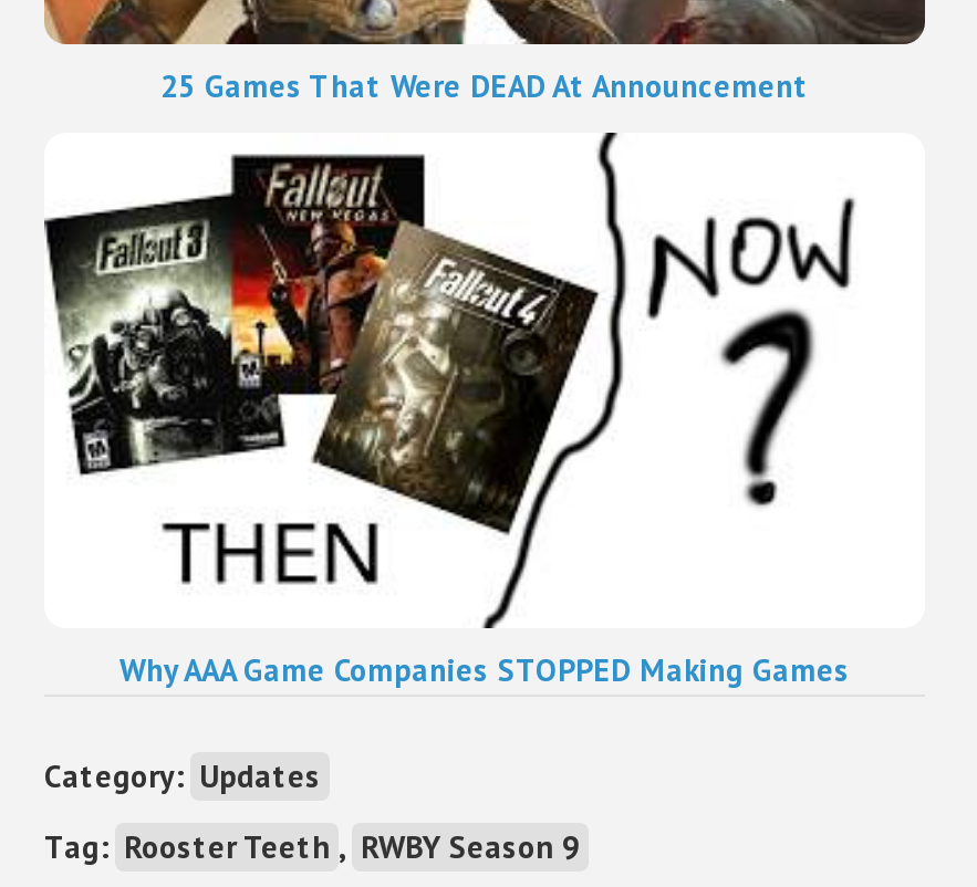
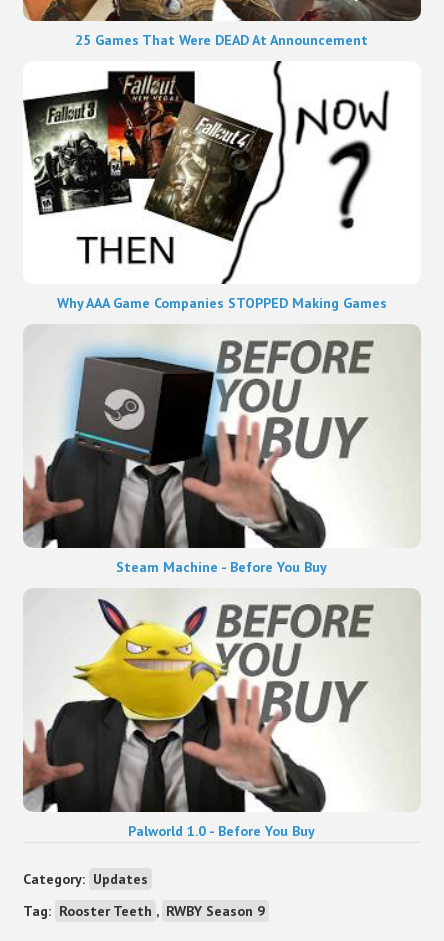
+ [image]
+ Palworld 1.0 - Before You Buy

+ [image]
+ Steam Machine - Before You Buy
